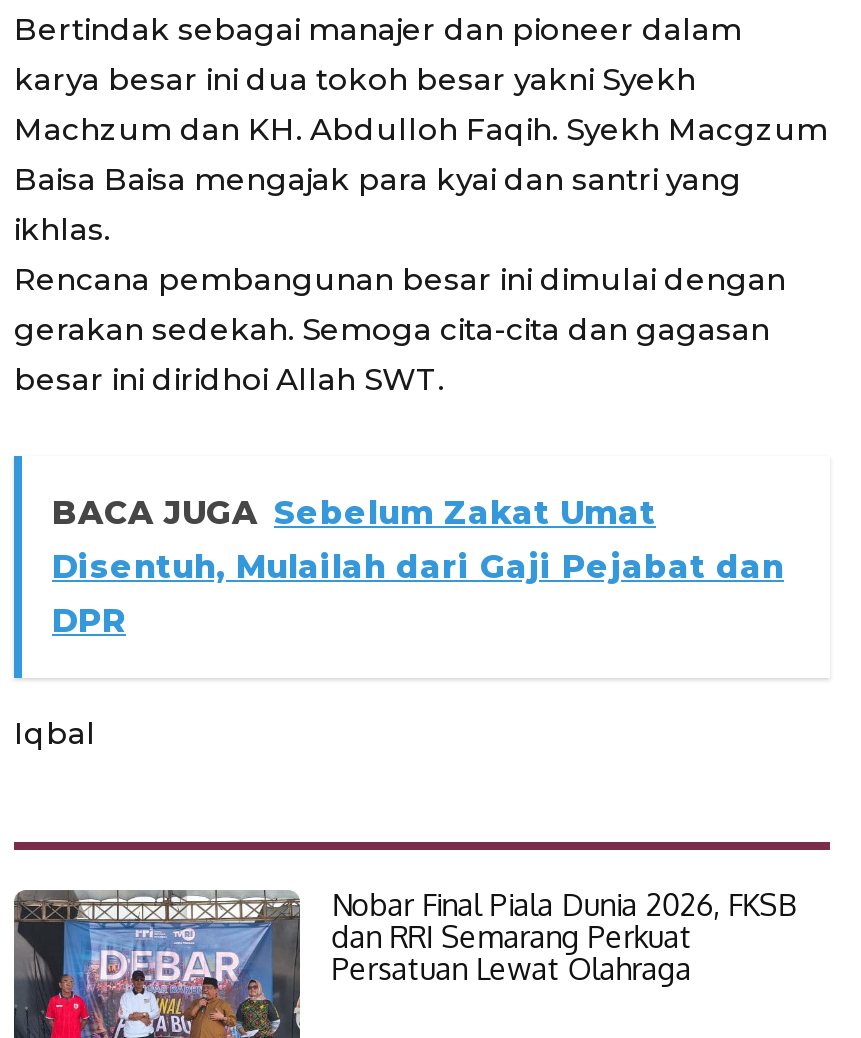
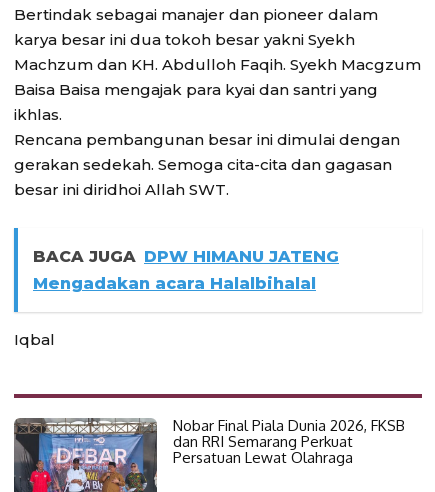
- BACA JUGA Sebelum Zakat Umat
- Disentuh, Mulailah dari Gaji Pejabat dan
- DPR
+ BACA JUGA DPW HIMANU JATENG
+ Mengadakan acara Halalbihalal
